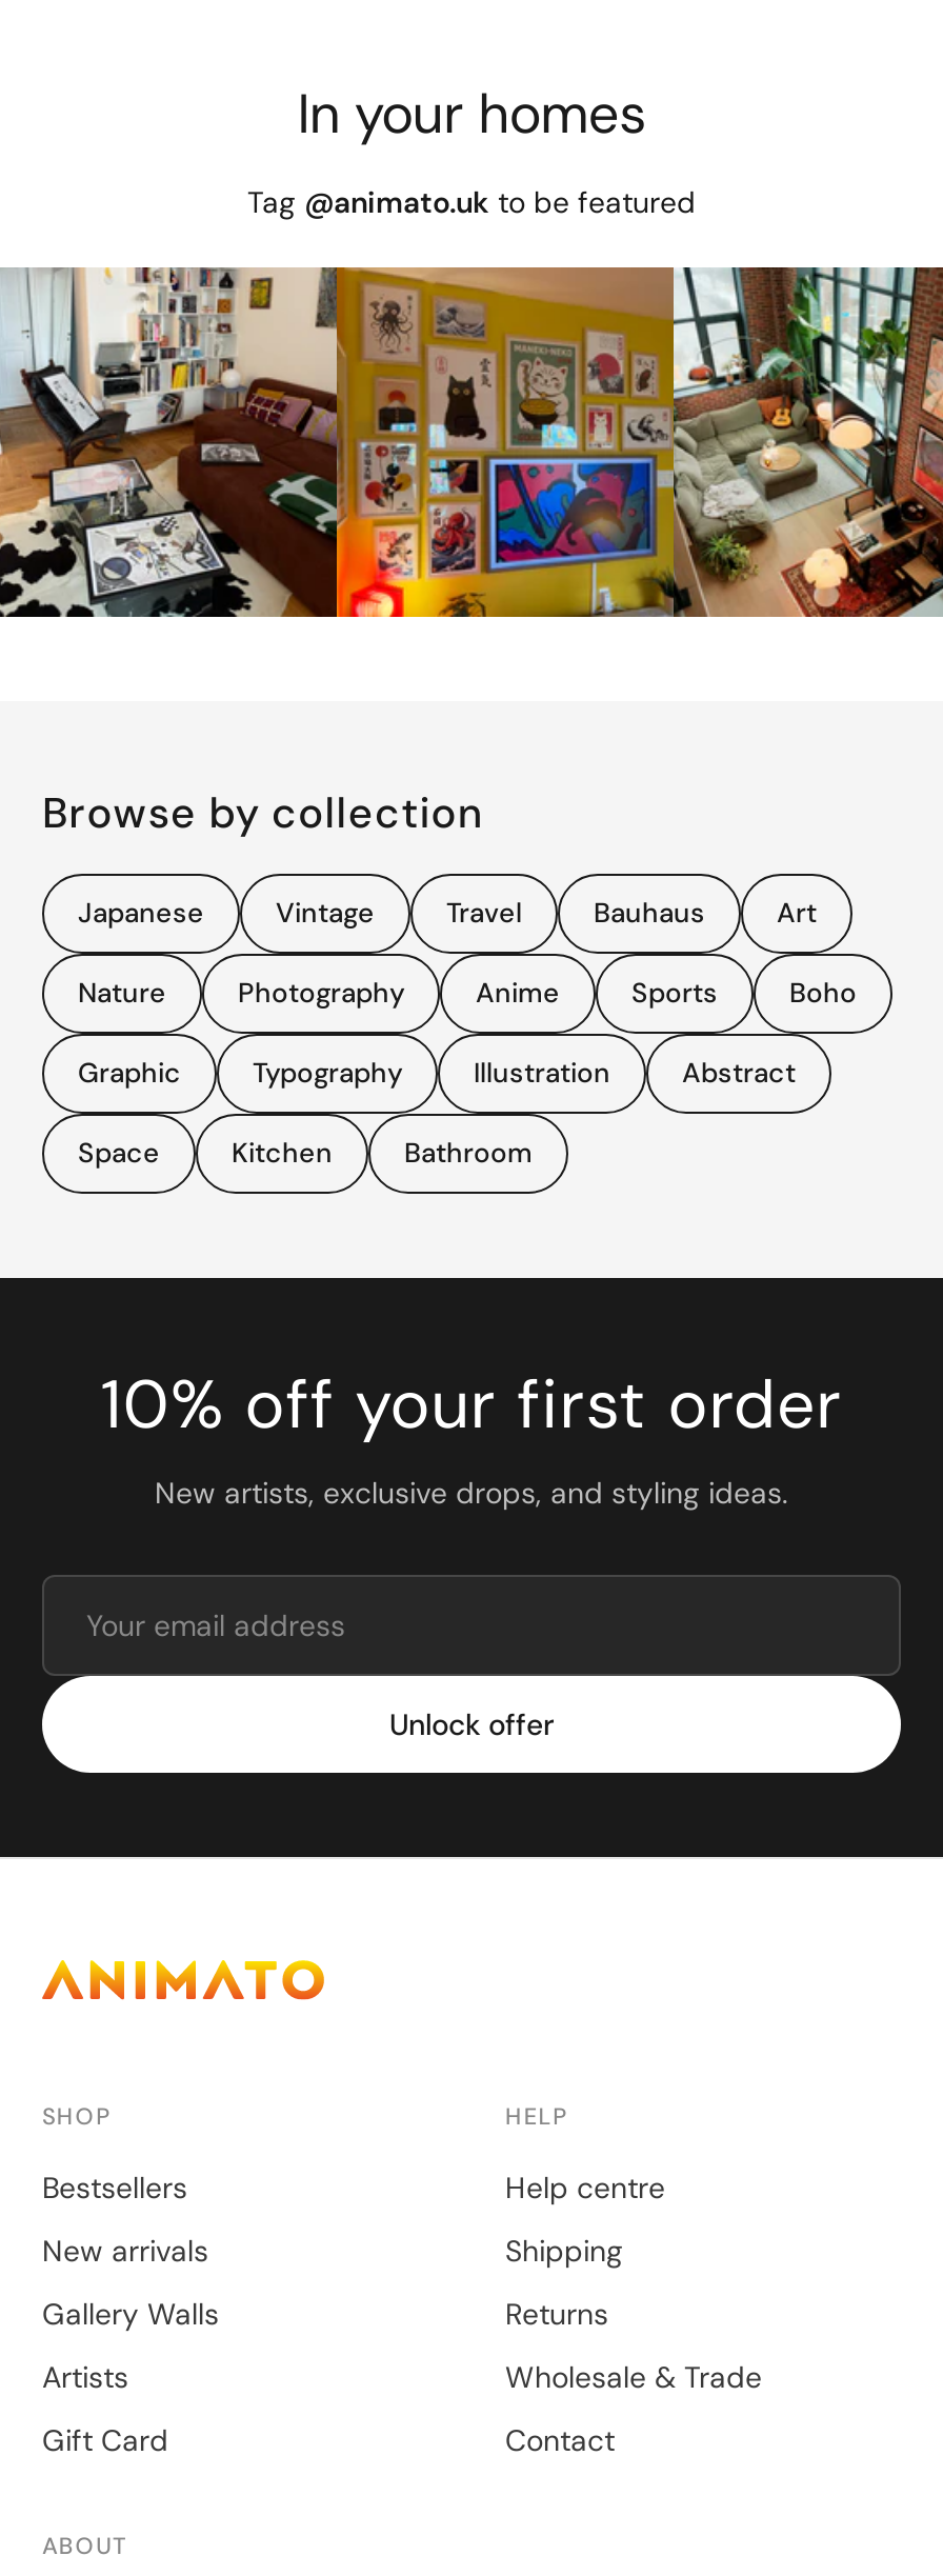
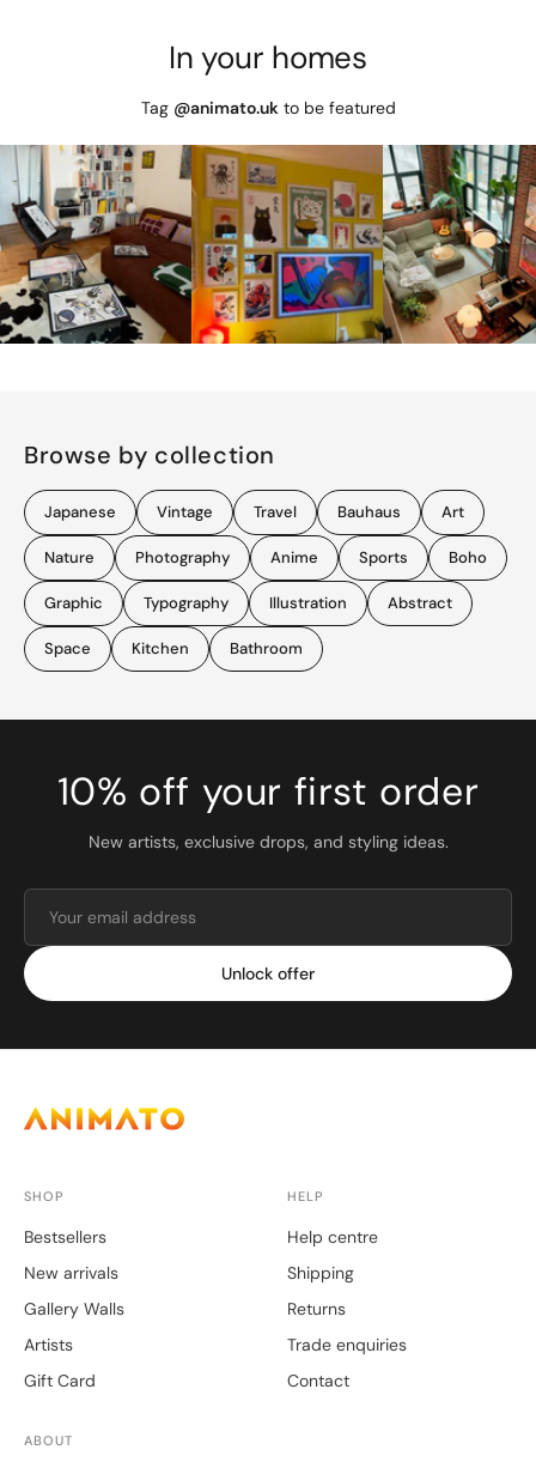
- Wholesale & Trade
+ Trade enquiries
